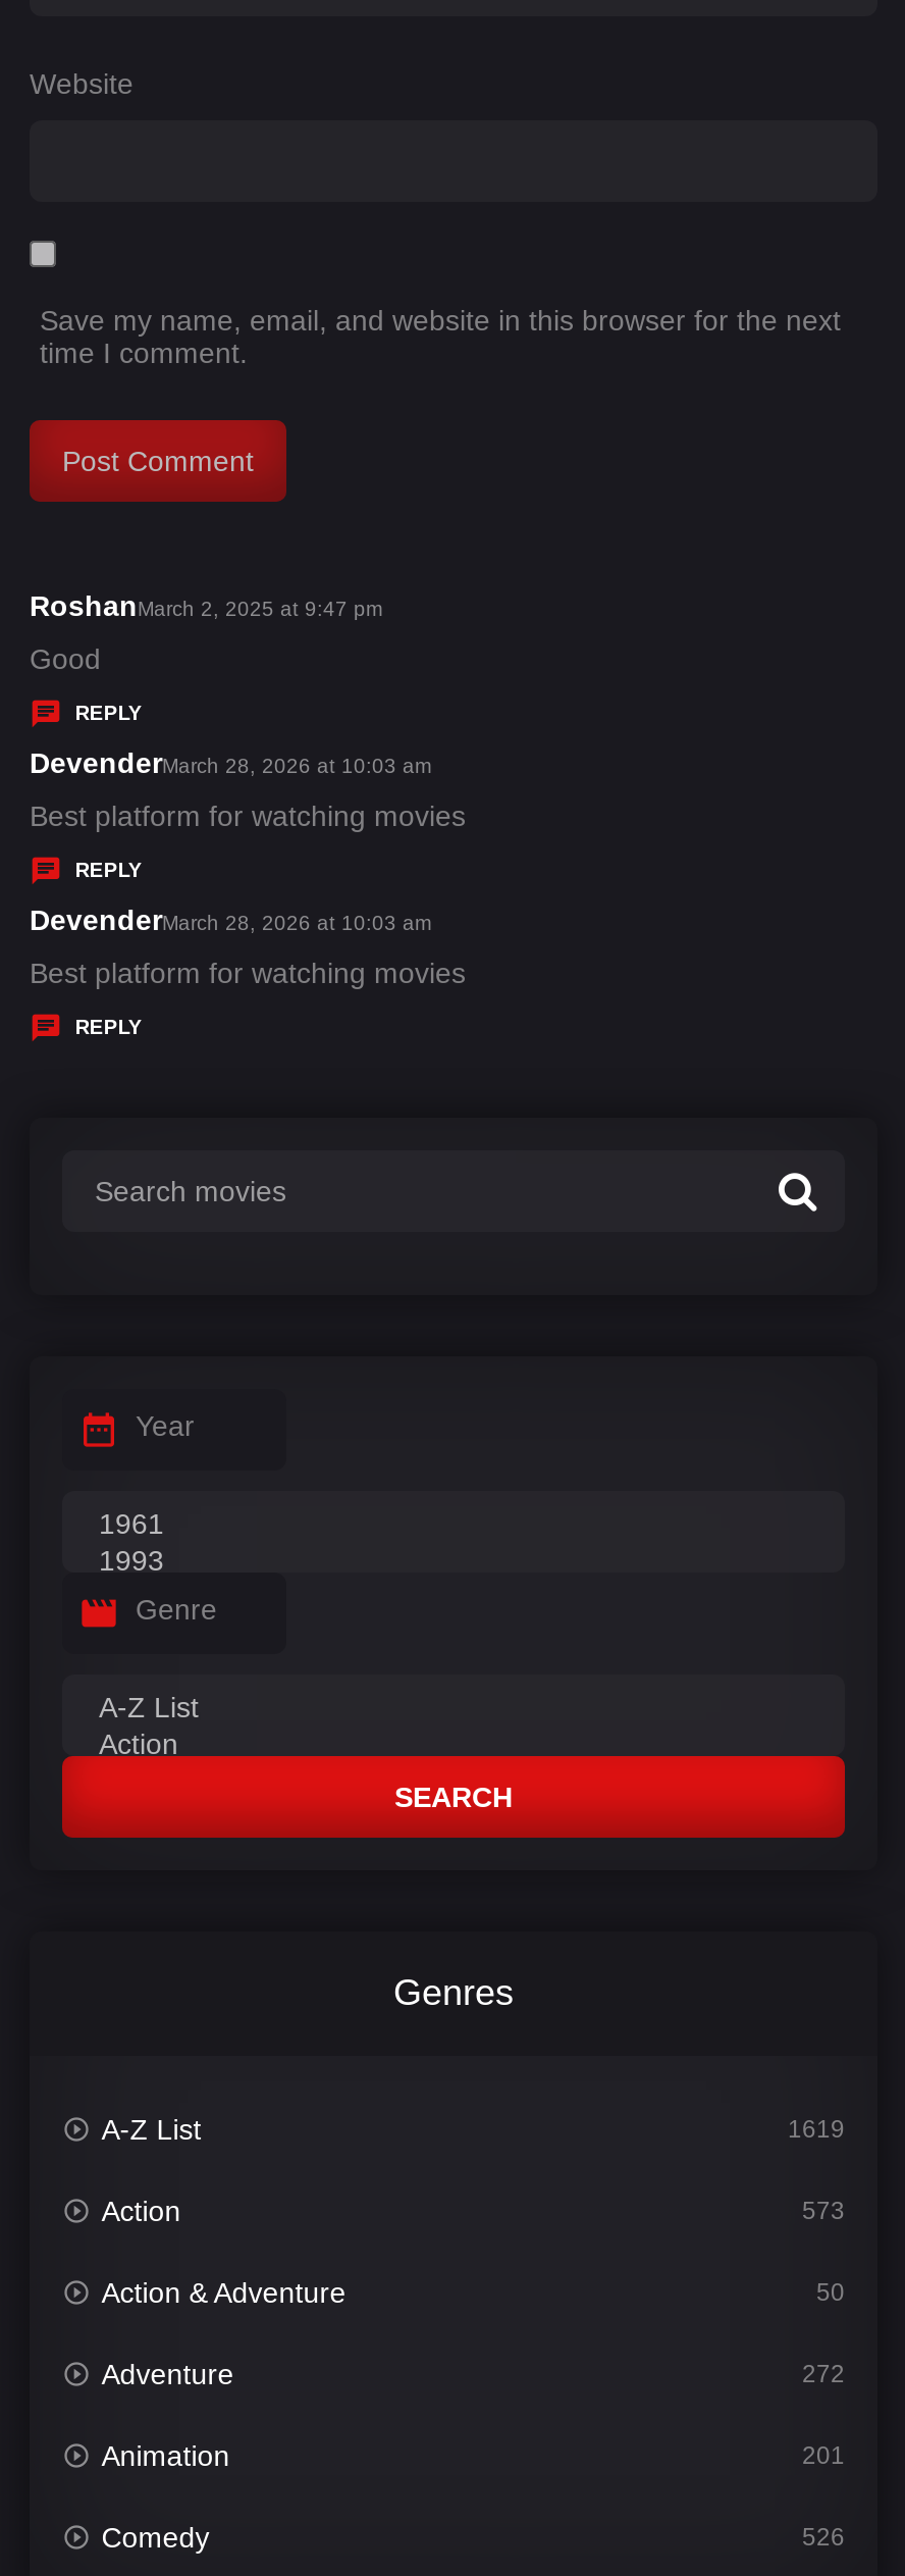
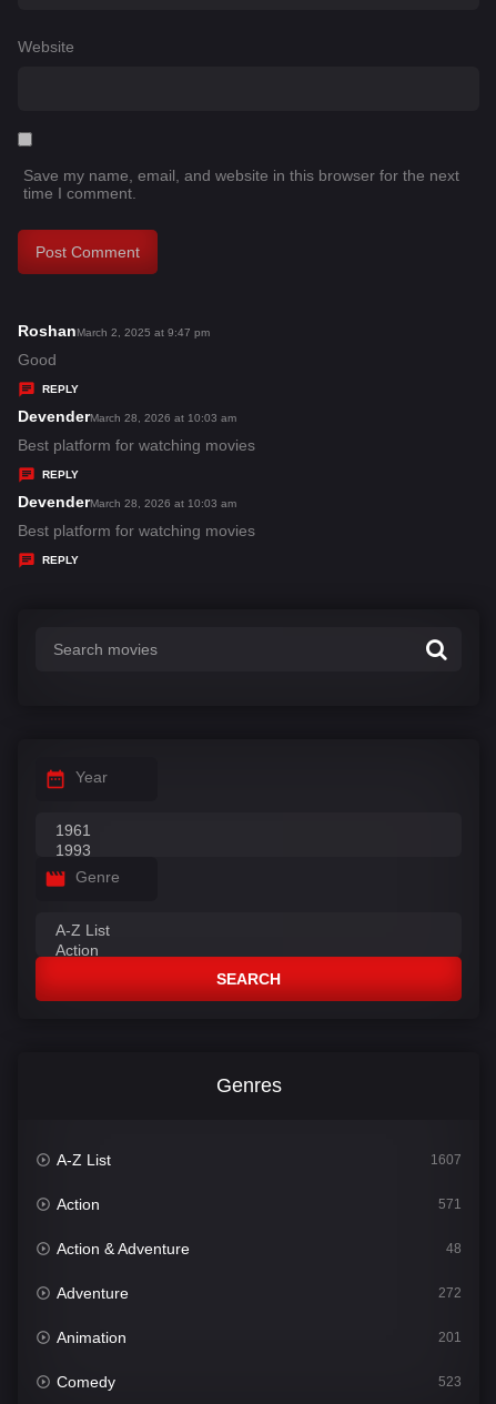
- 1619
+ 1607

- 573
+ 571

- 50
+ 48

- 526
+ 523
